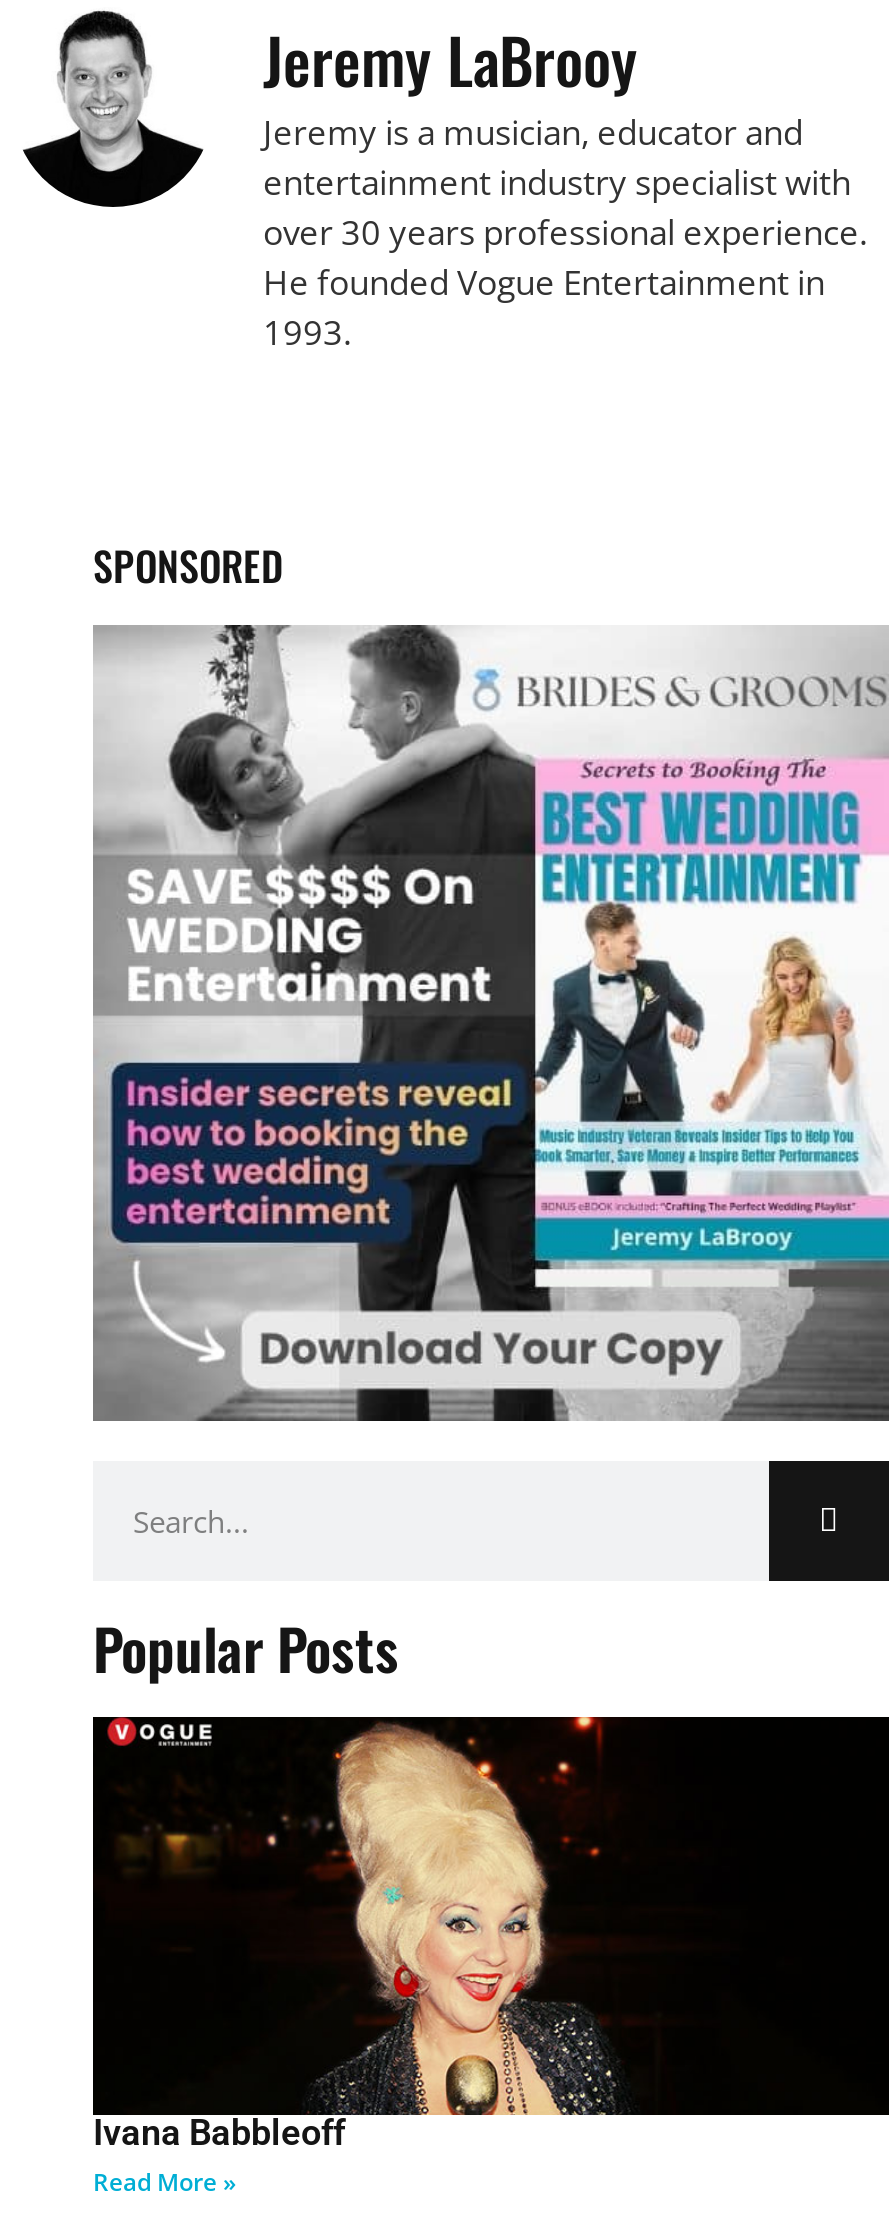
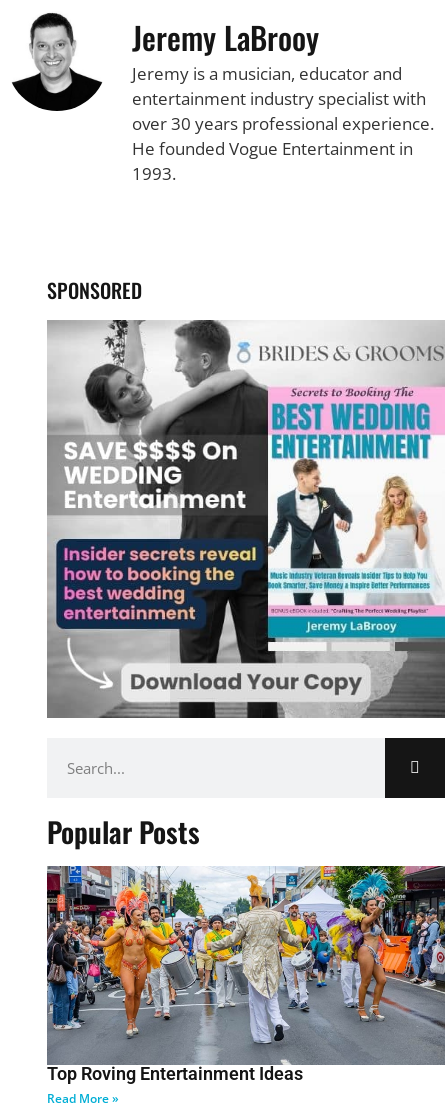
- [image]
- Ivana Babbleoff
+ [image]
+ Top Roving Entertainment Ideas
